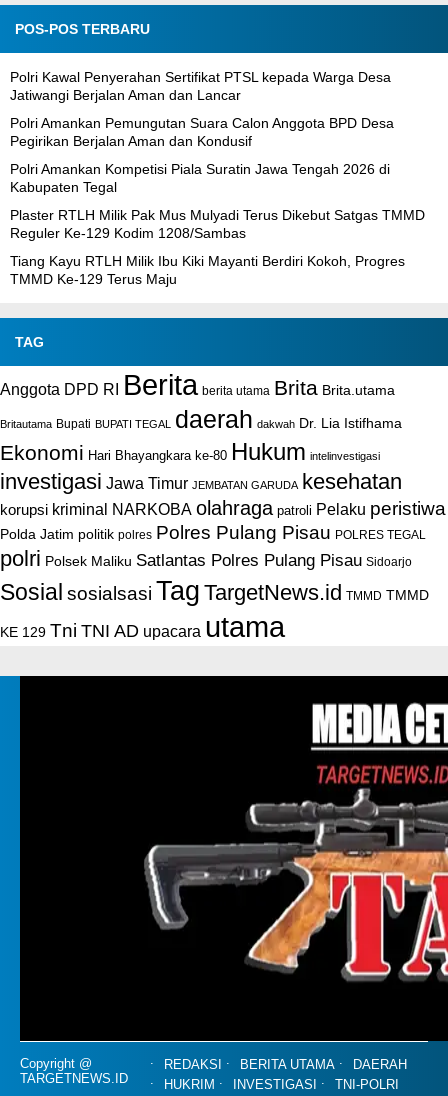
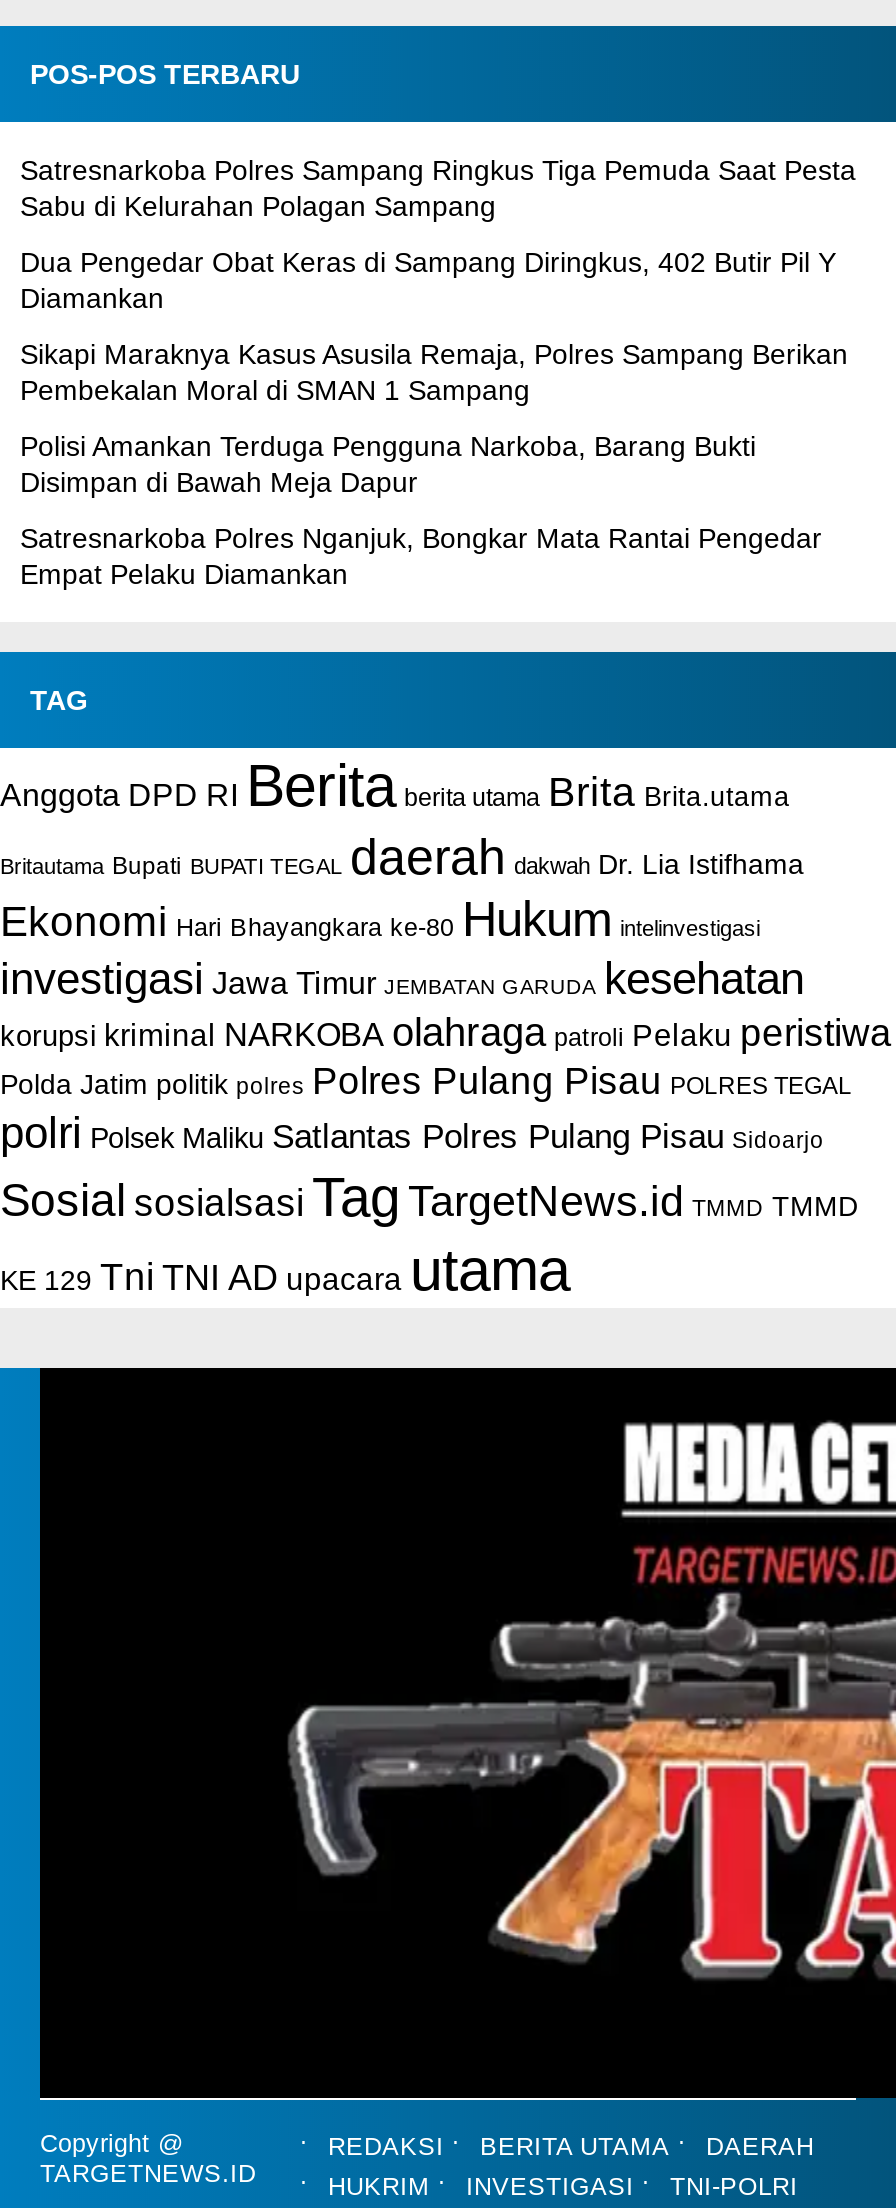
- Polri Kawal Penyerahan Sertifikat PTSL kepada Warga Desa
- Jatiwangi Berjalan Aman dan Lancar
+ Satresnarkoba Polres Sampang Ringkus Tiga Pemuda Saat Pesta
+ Sabu di Kelurahan Polagan Sampang

- Polri Amankan Pemungutan Suara Calon Anggota BPD Desa
- Pegirikan Berjalan Aman dan Kondusif
+ Dua Pengedar Obat Keras di Sampang Diringkus, 402 Butir Pil Y
+ Diamankan

- Polri Amankan Kompetisi Piala Suratin Jawa Tengah 2026 di
- Kabupaten Tegal
+ Sikapi Maraknya Kasus Asusila Remaja, Polres Sampang Berikan
+ Pembekalan Moral di SMAN 1 Sampang

- Plaster RTLH Milik Pak Mus Mulyadi Terus Dikebut Satgas TMMD
- Reguler Ke-129 Kodim 1208/Sambas
+ Polisi Amankan Terduga Pengguna Narkoba, Barang Bukti
+ Disimpan di Bawah Meja Dapur

- Tiang Kayu RTLH Milik Ibu Kiki Mayanti Berdiri Kokoh, Progres
- TMMD Ke-129 Terus Maju
+ Satresnarkoba Polres Nganjuk, Bongkar Mata Rantai Pengedar
+ Empat Pelaku Diamankan
